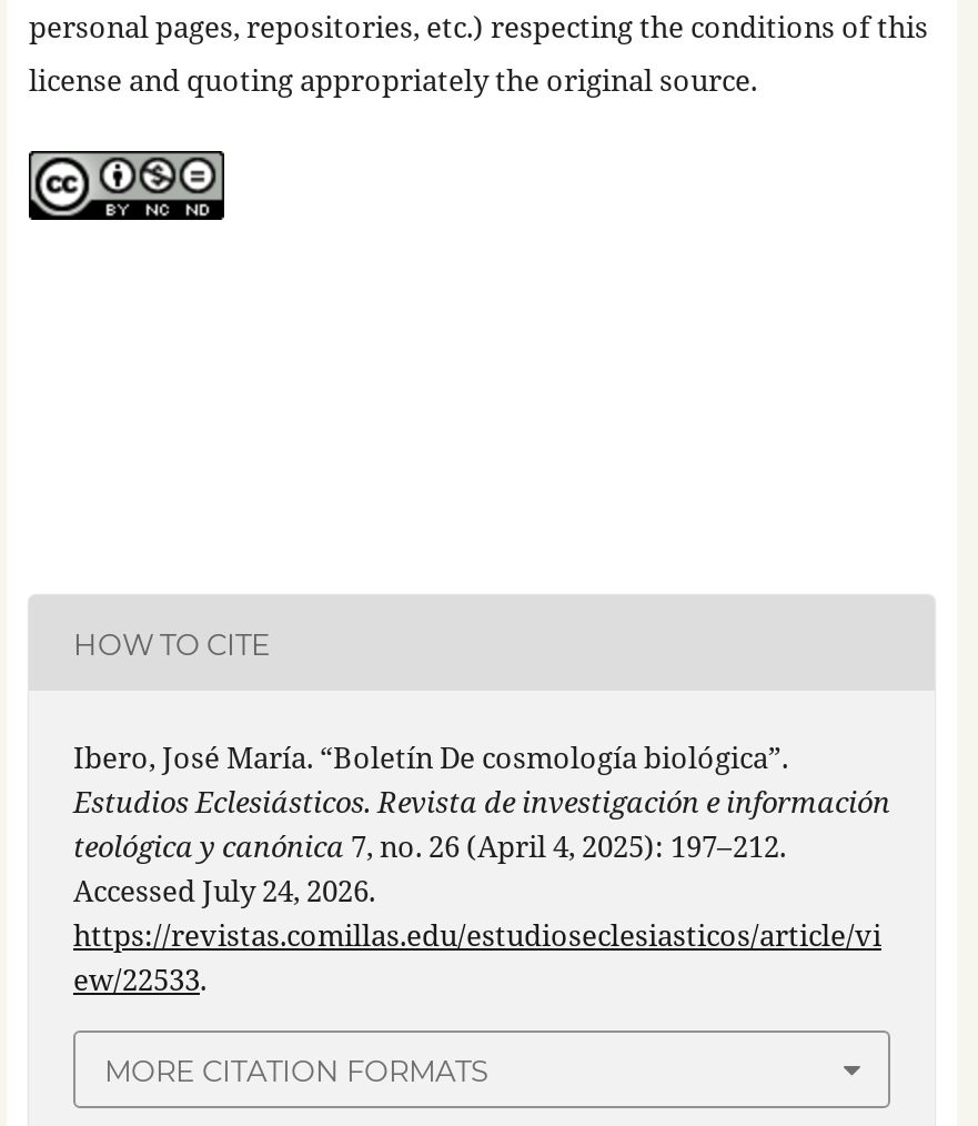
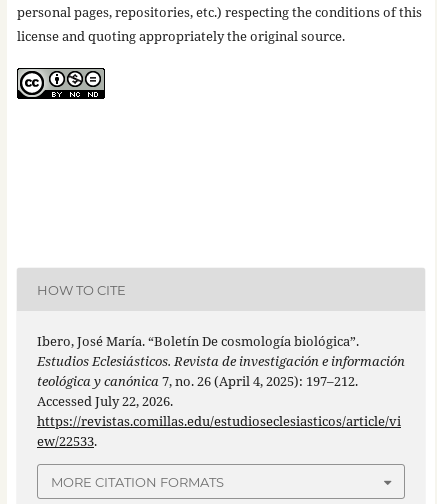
- Accessed July 24, 2026.
+ Accessed July 22, 2026.
